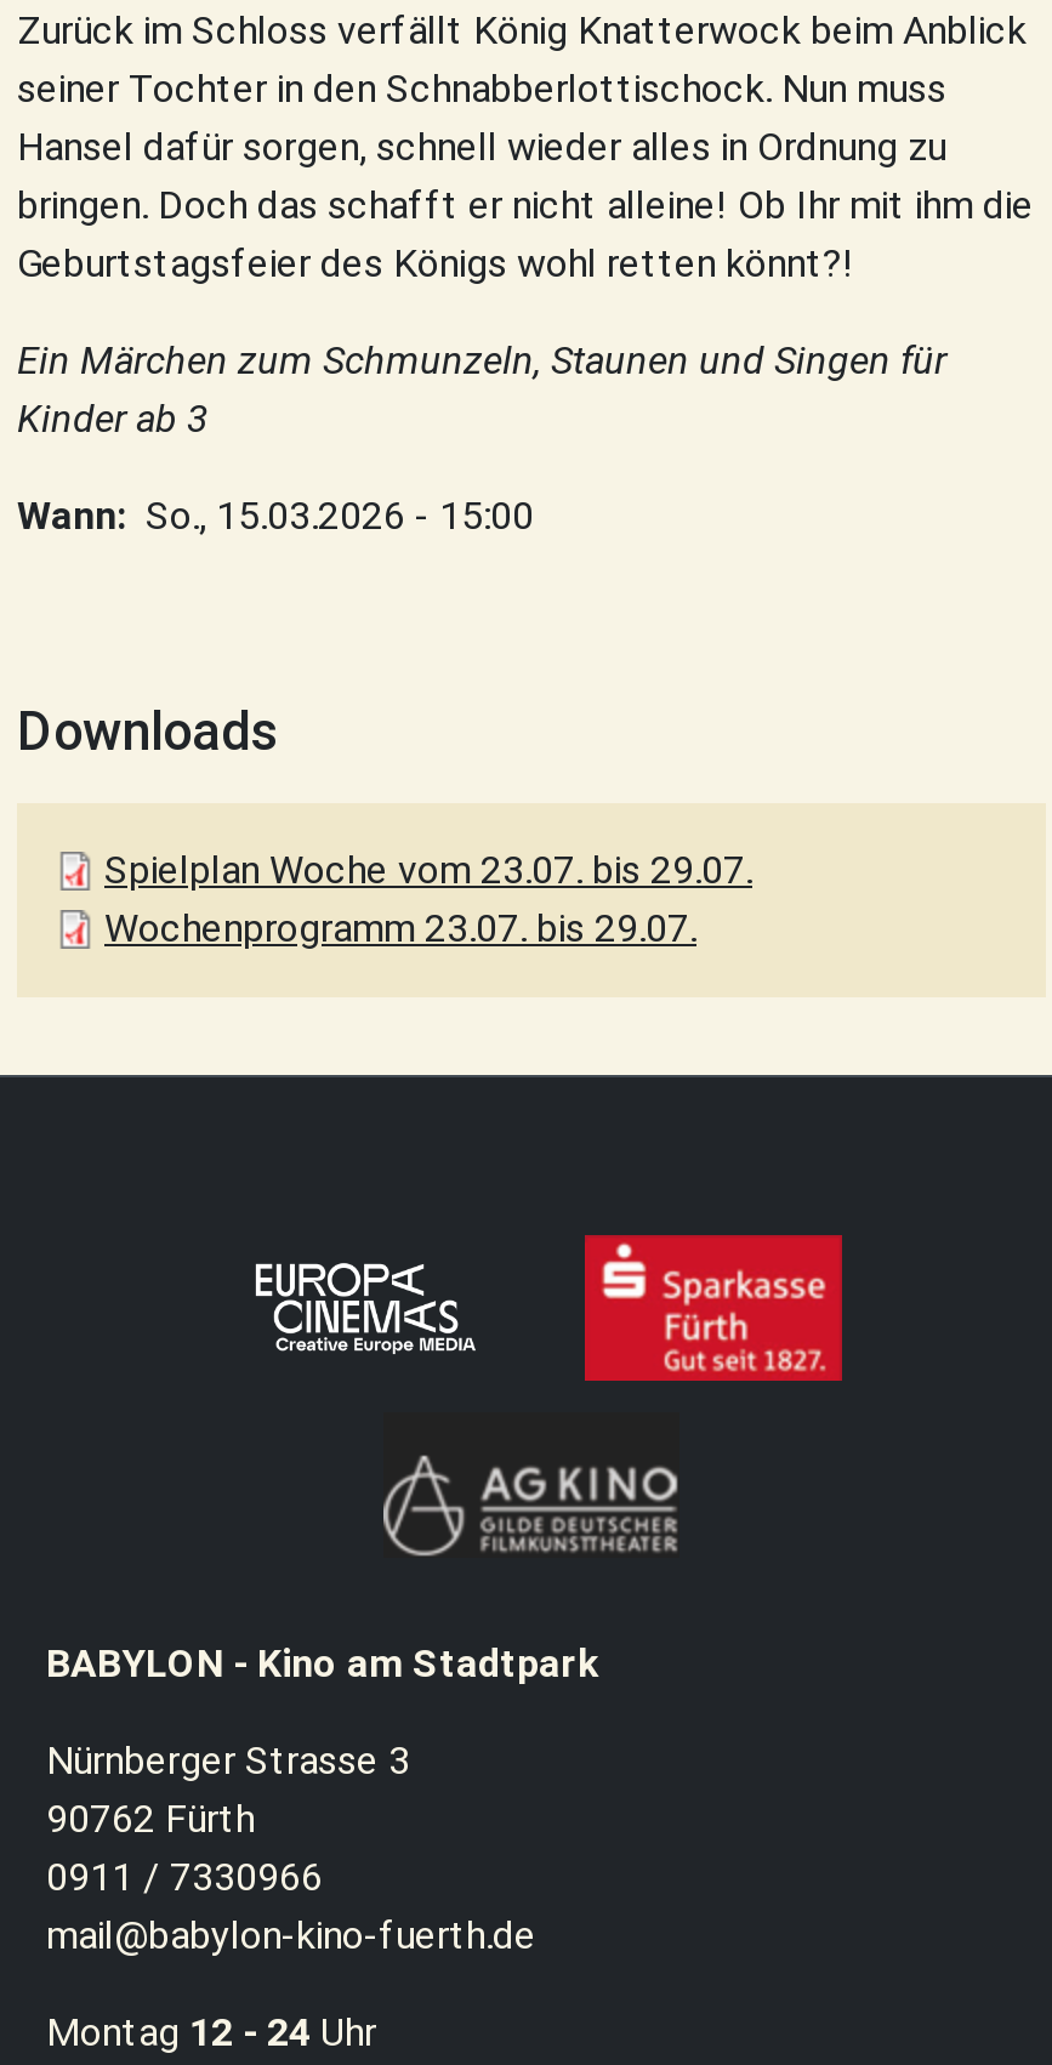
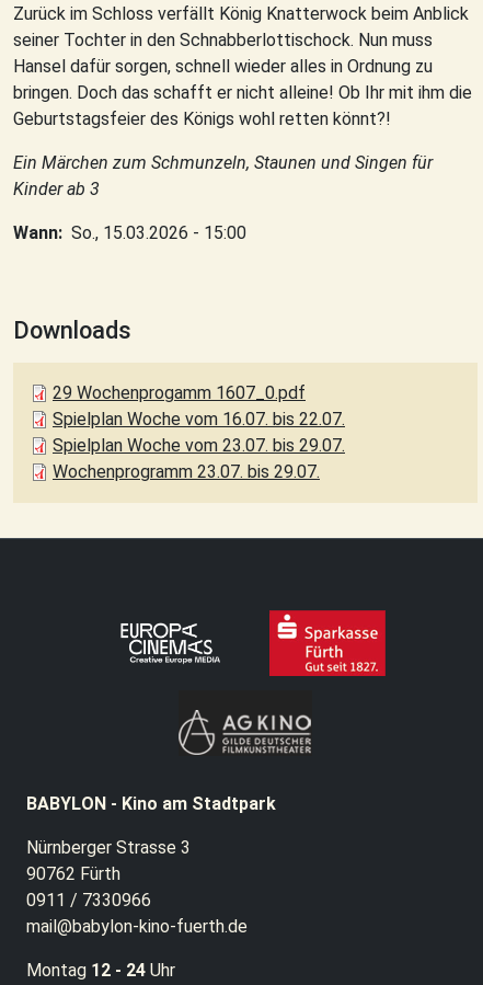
+ 29 Wochenprogamm 1607_0.pdf
+ Spielplan Woche vom 16.07. bis 22.07.
